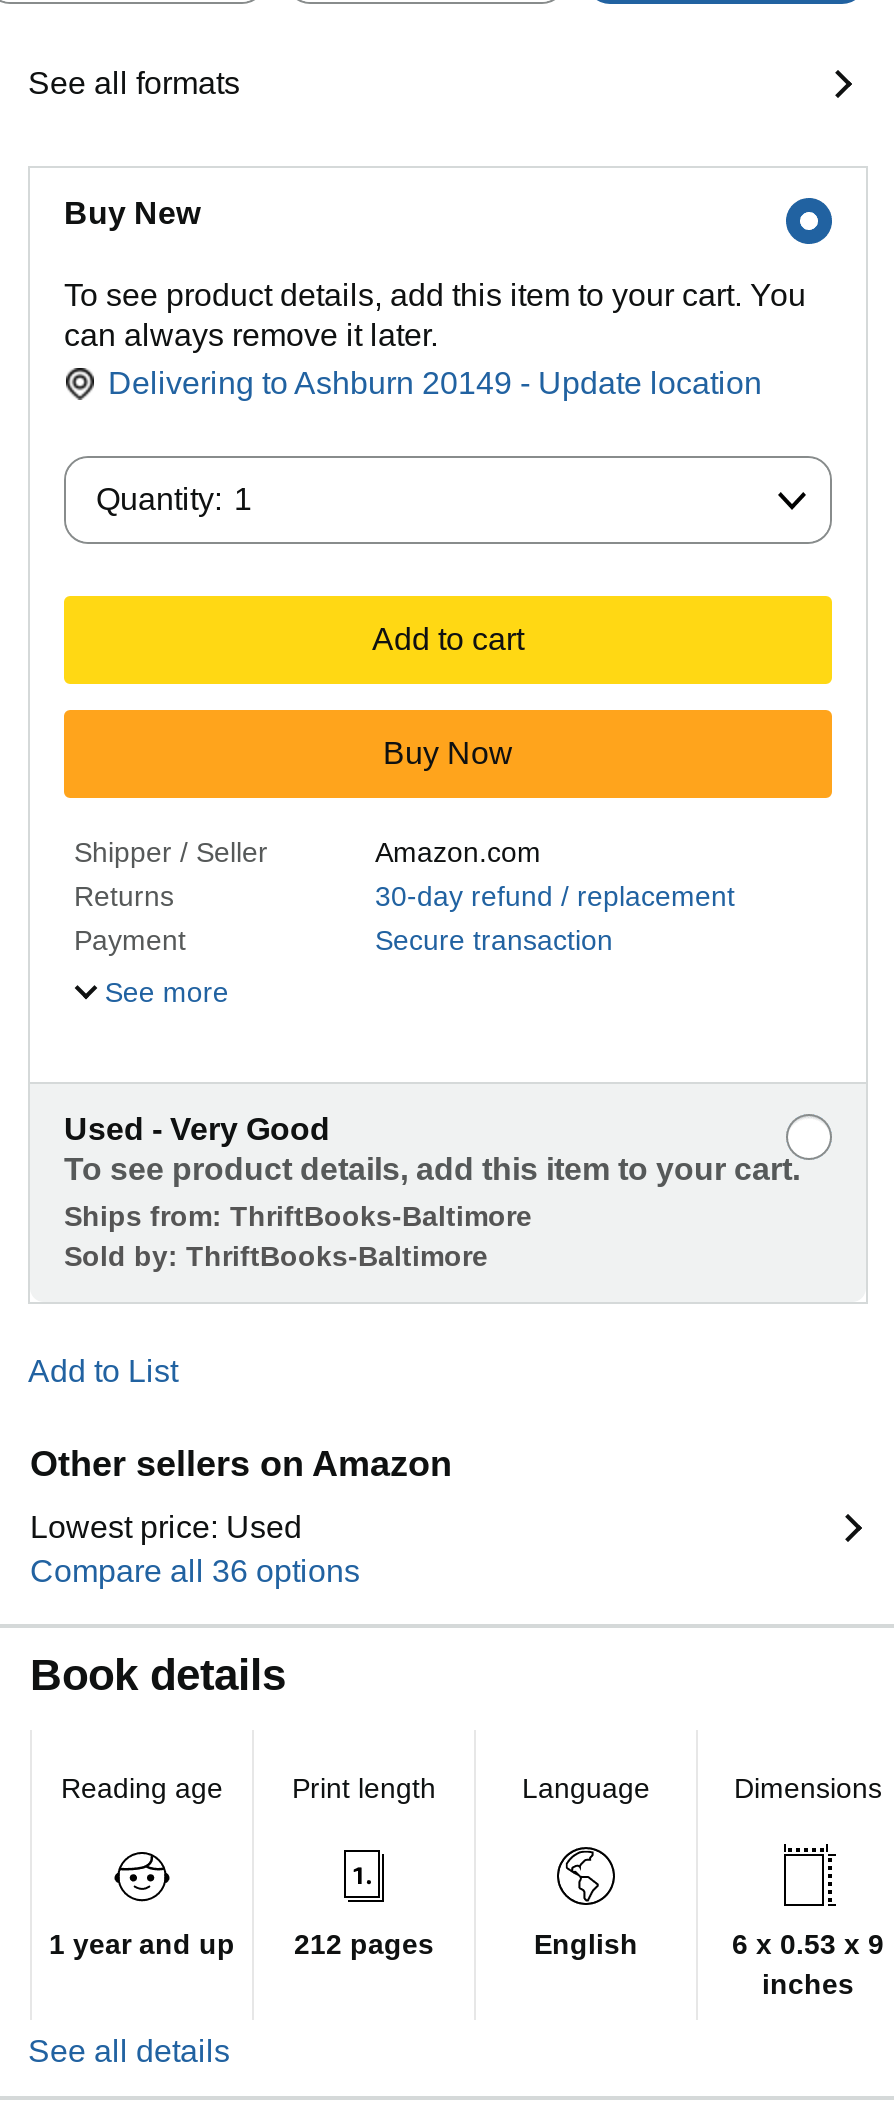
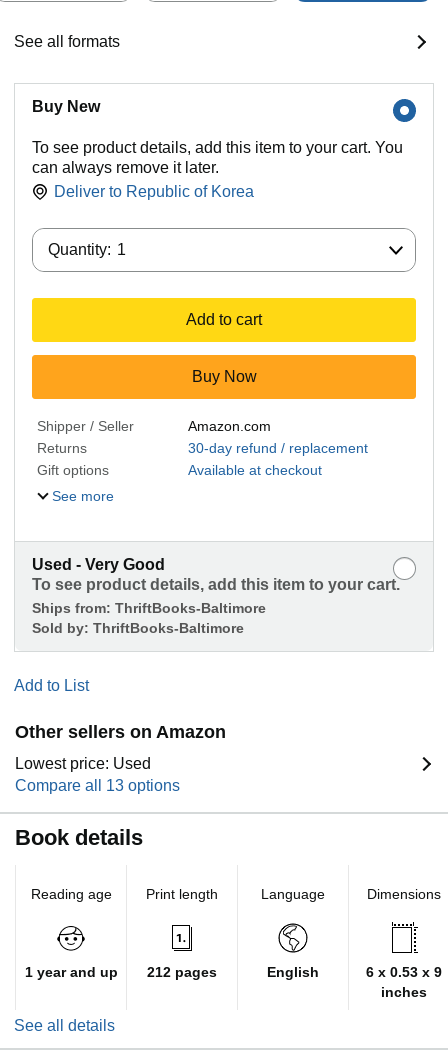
- Delivering to Ashburn 20149 - Update location
+ Deliver to Republic of Korea

- Payment
- Secure transaction
+ Gift options
+ Available at checkout

- Compare all 36 options
+ Compare all 13 options
